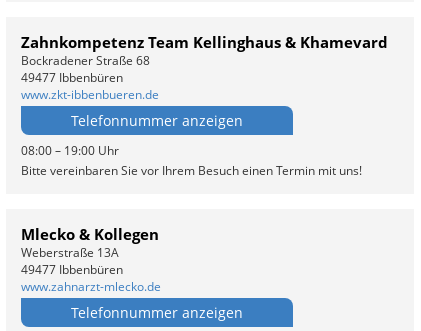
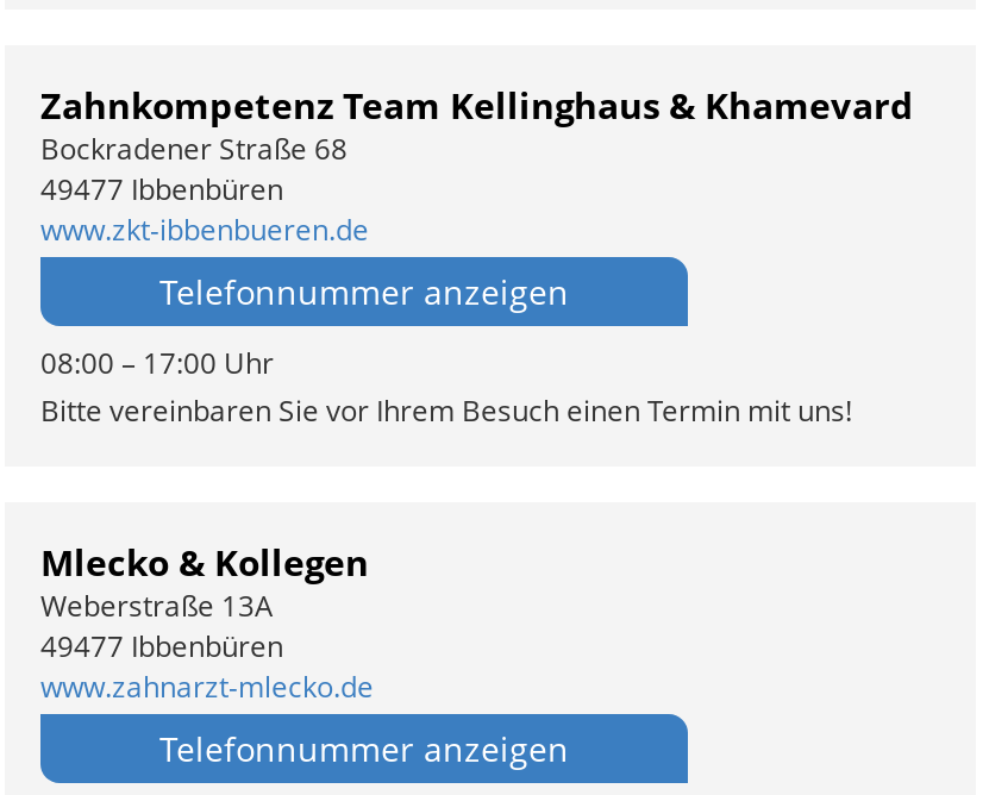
- 08:00 – 19:00 Uhr
+ 08:00 – 17:00 Uhr
